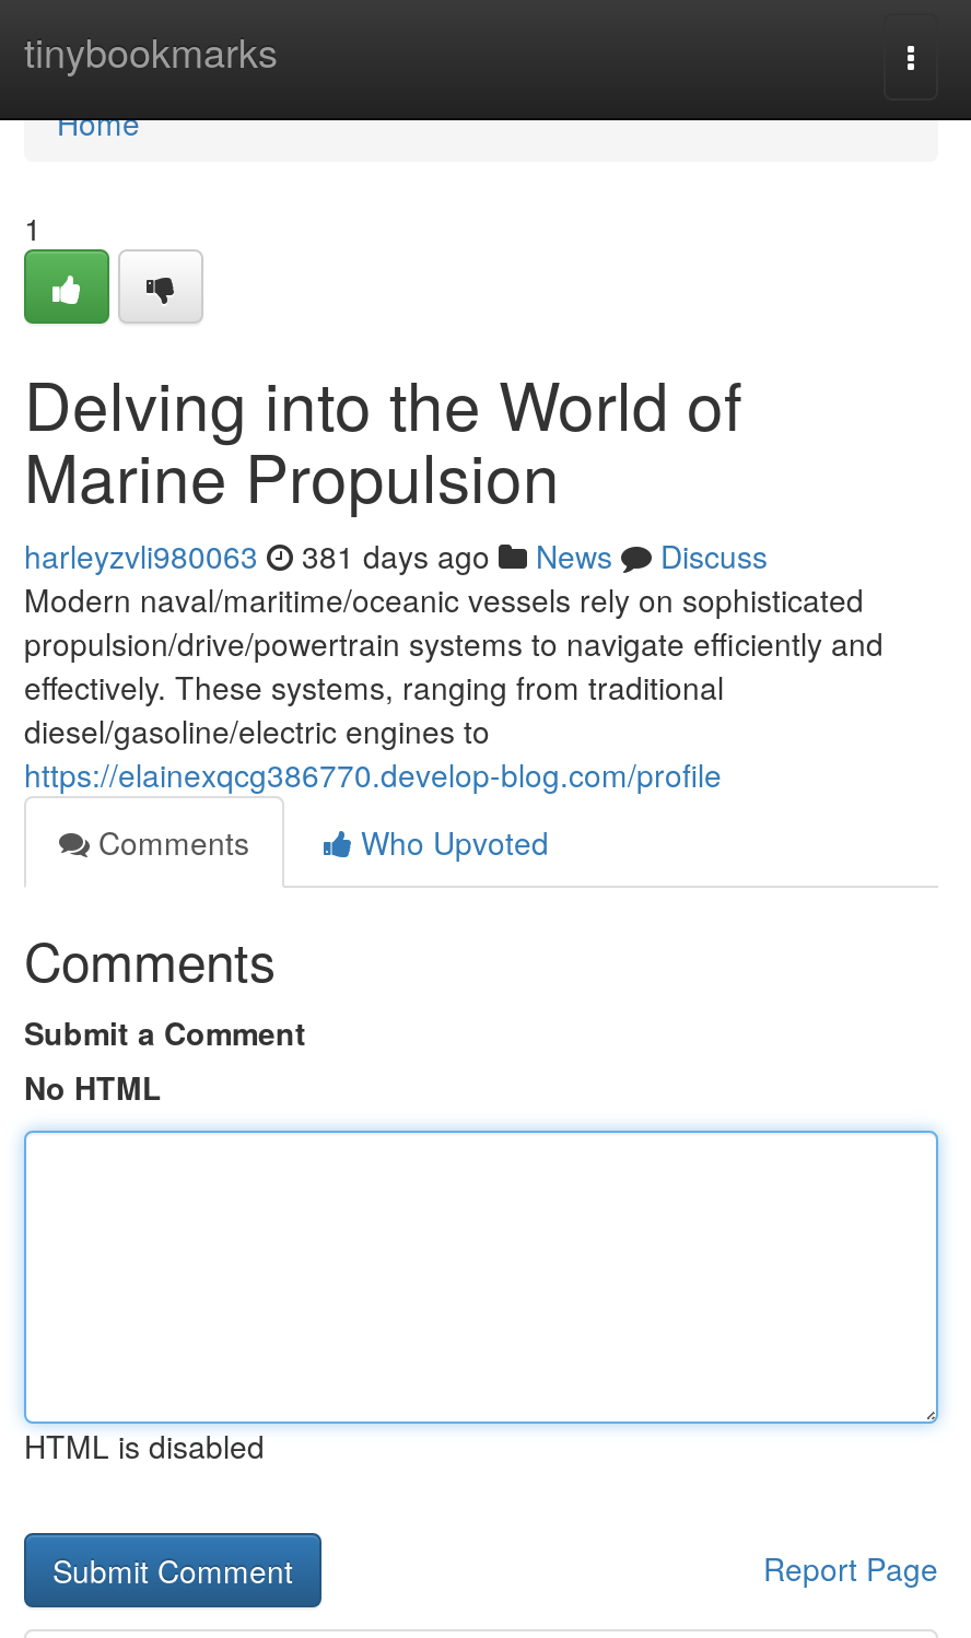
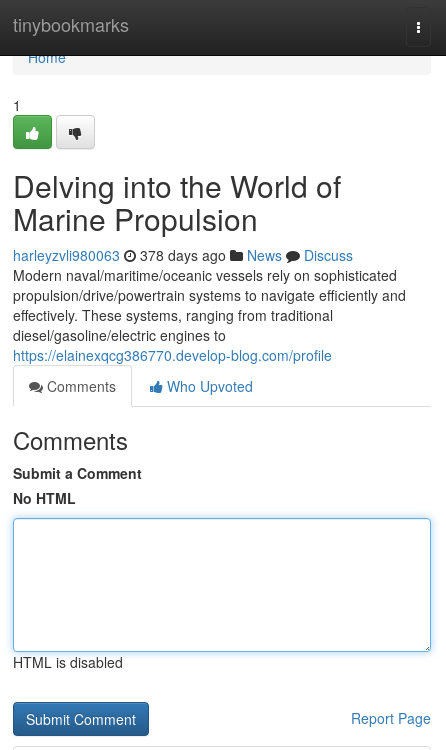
- harleyzvli980063 381 days ago News Discuss
+ harleyzvli980063 378 days ago News Discuss
